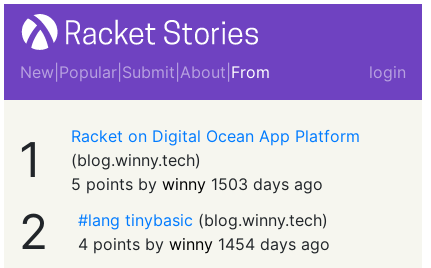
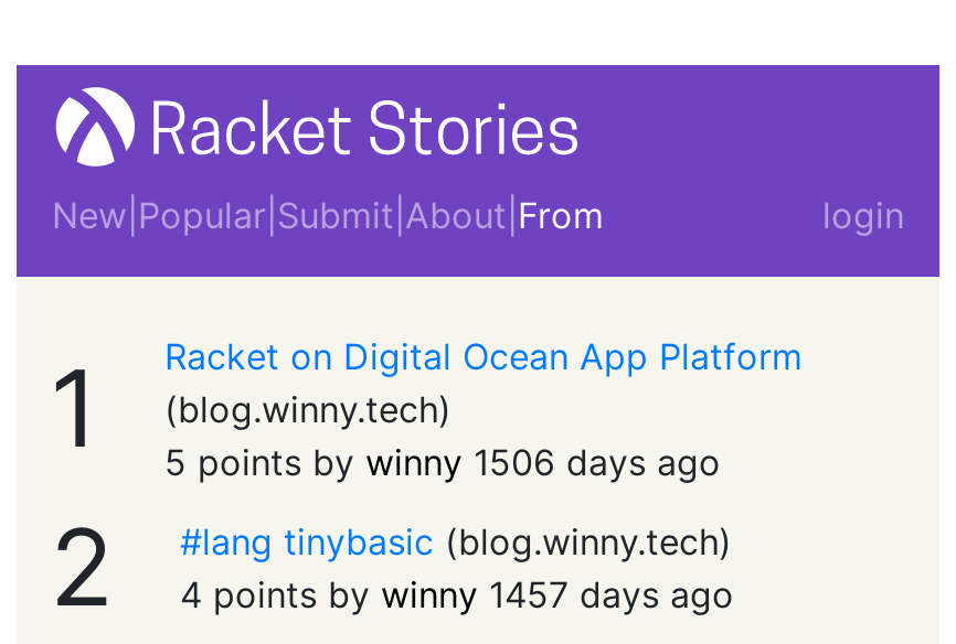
- 5 points by winny 1503 days ago
+ 5 points by winny 1506 days ago

- 4 points by winny 1454 days ago
+ 4 points by winny 1457 days ago
